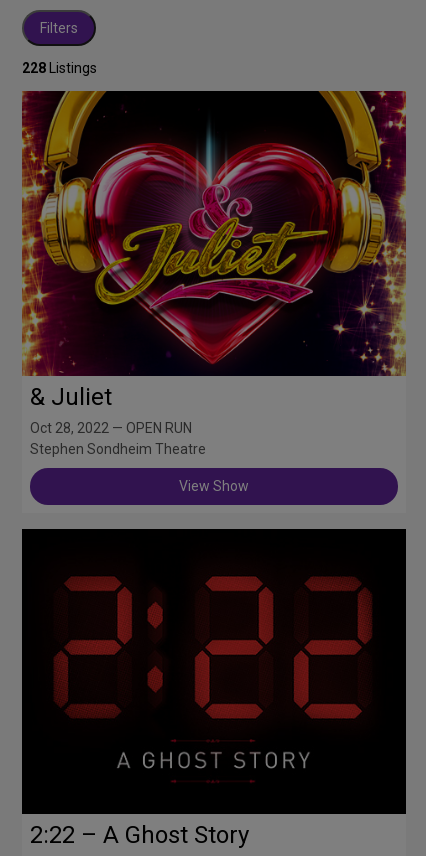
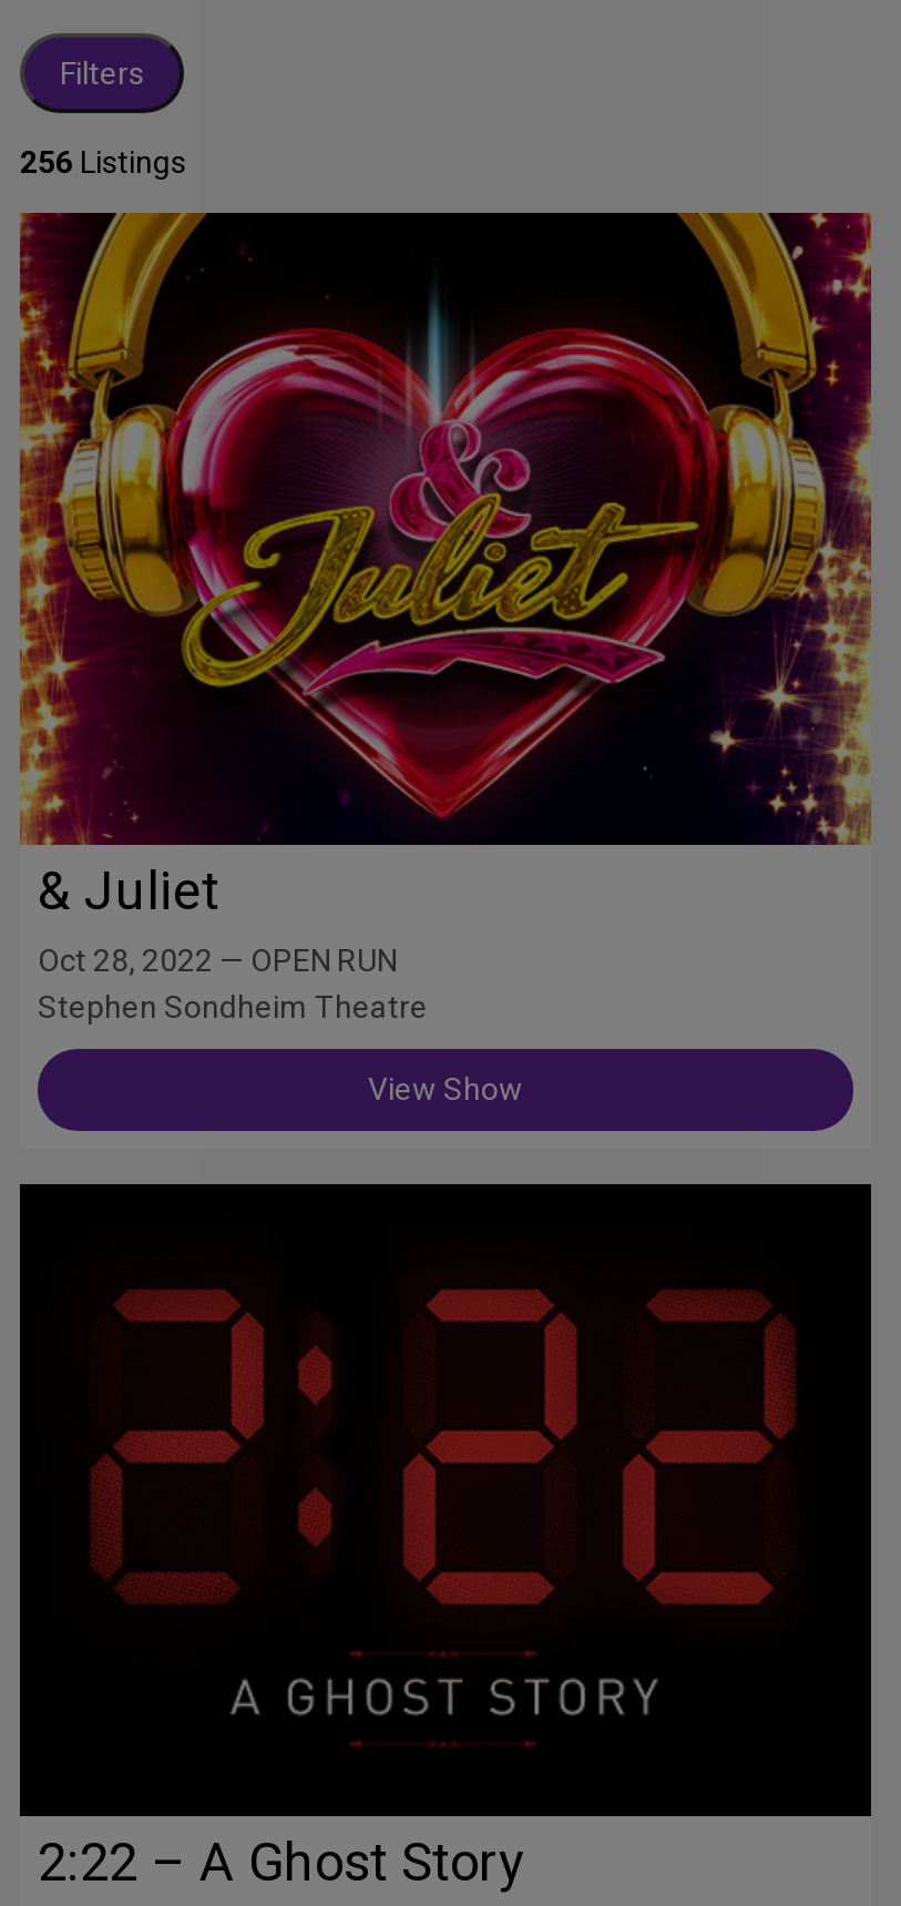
- 228 Listings
+ 256 Listings
